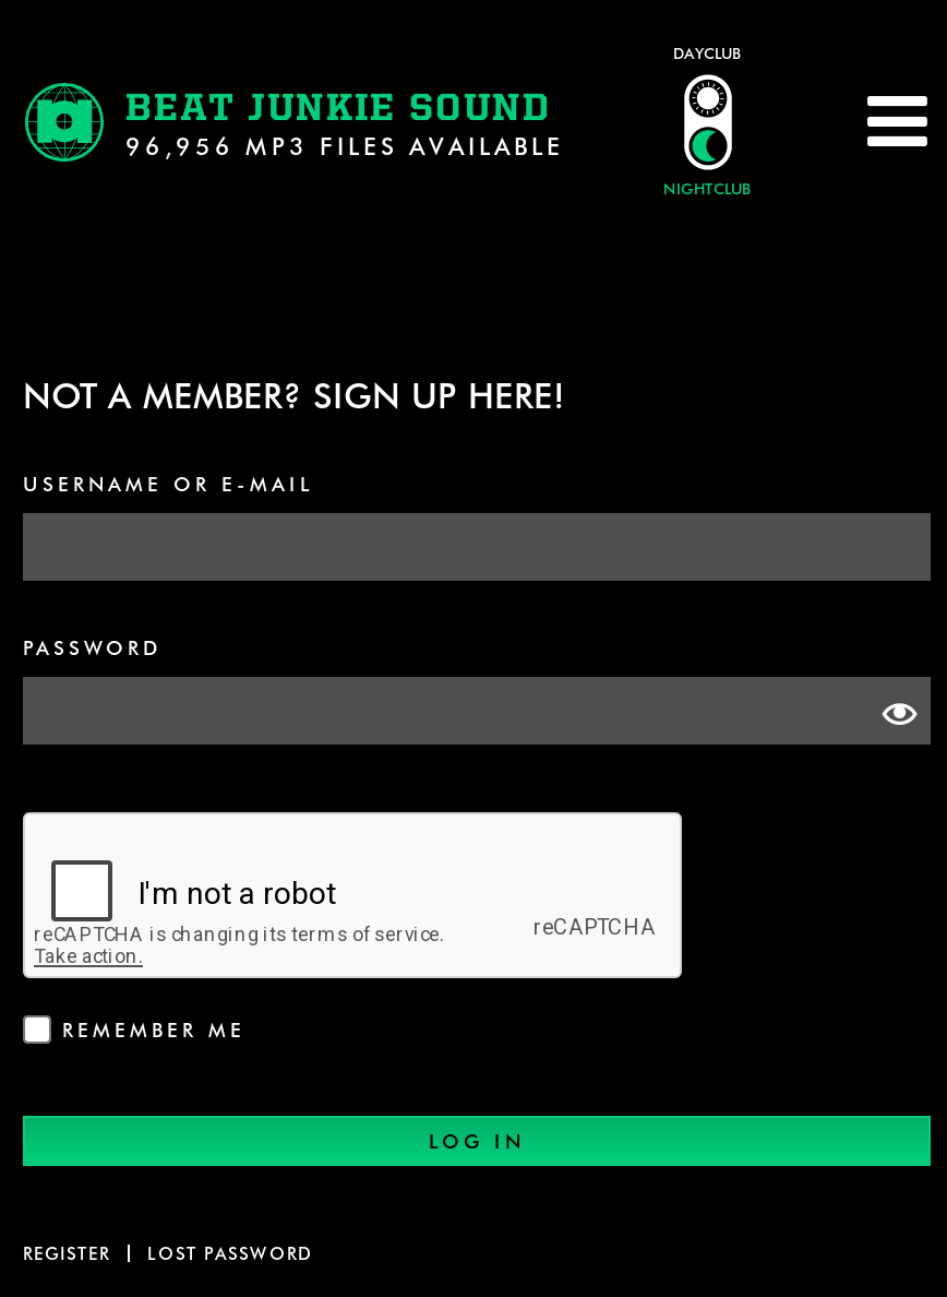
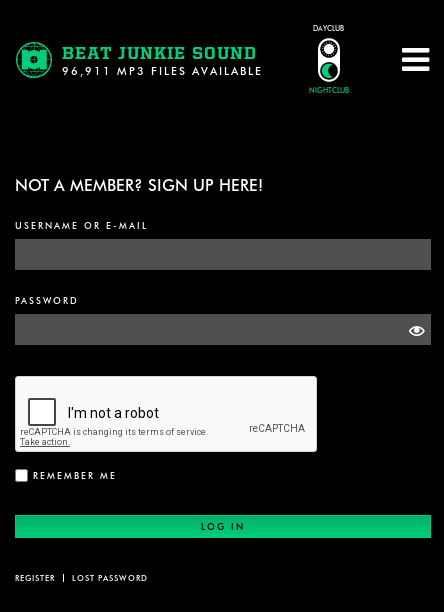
- 96,956 MP3 FILES AVAILABLE
+ 96,911 MP3 FILES AVAILABLE
